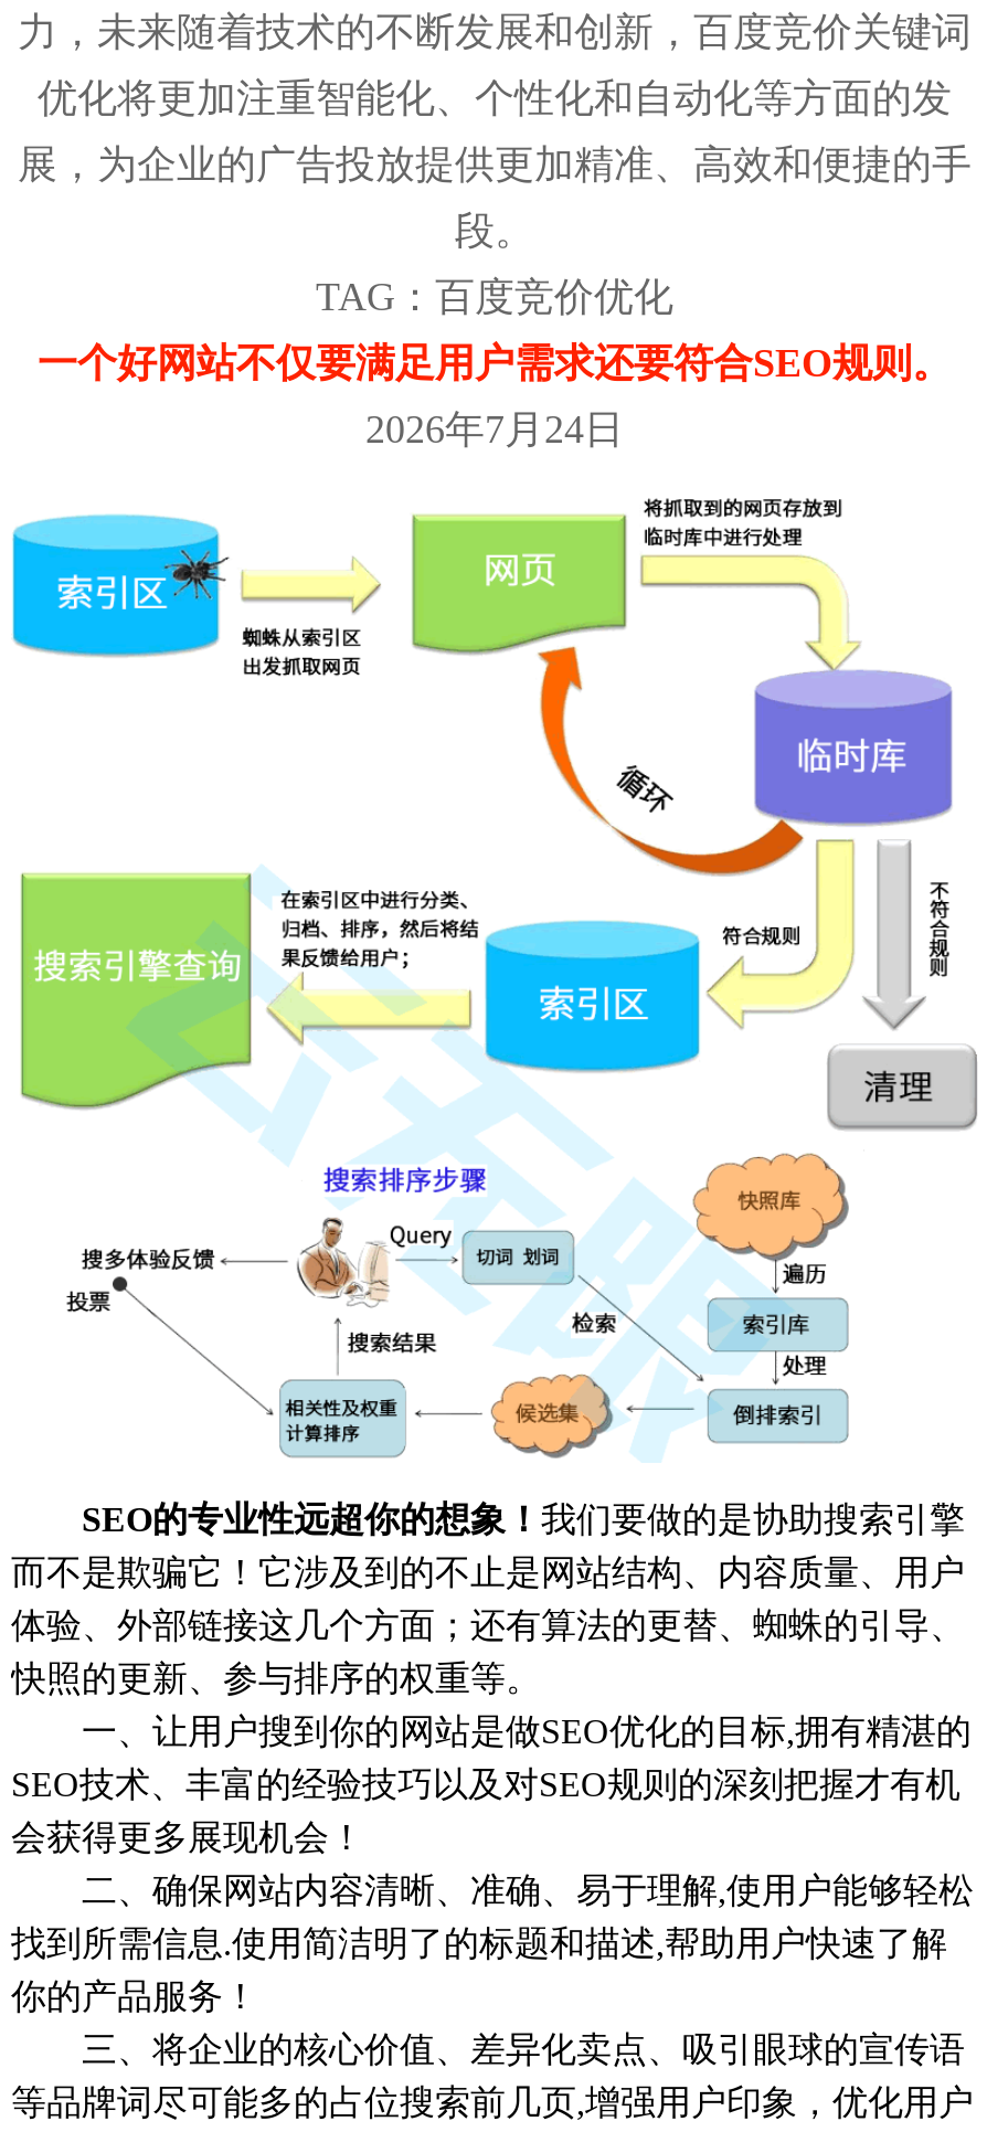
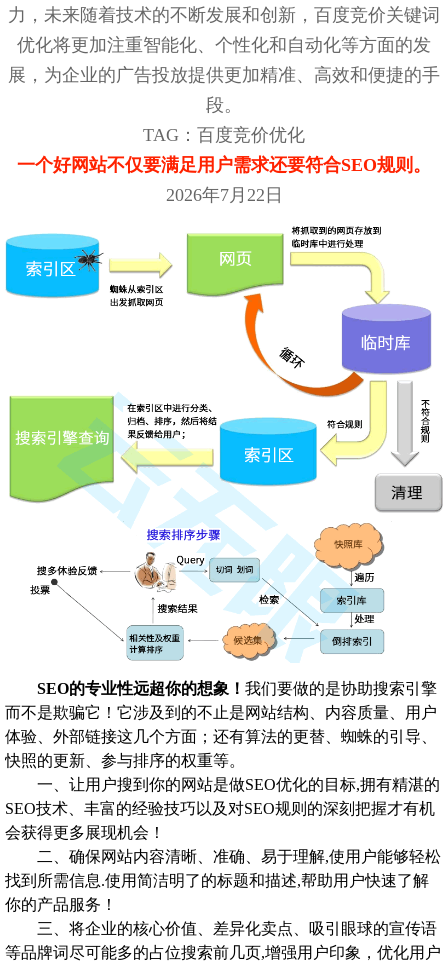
- 2026年7月24日
+ 2026年7月22日
